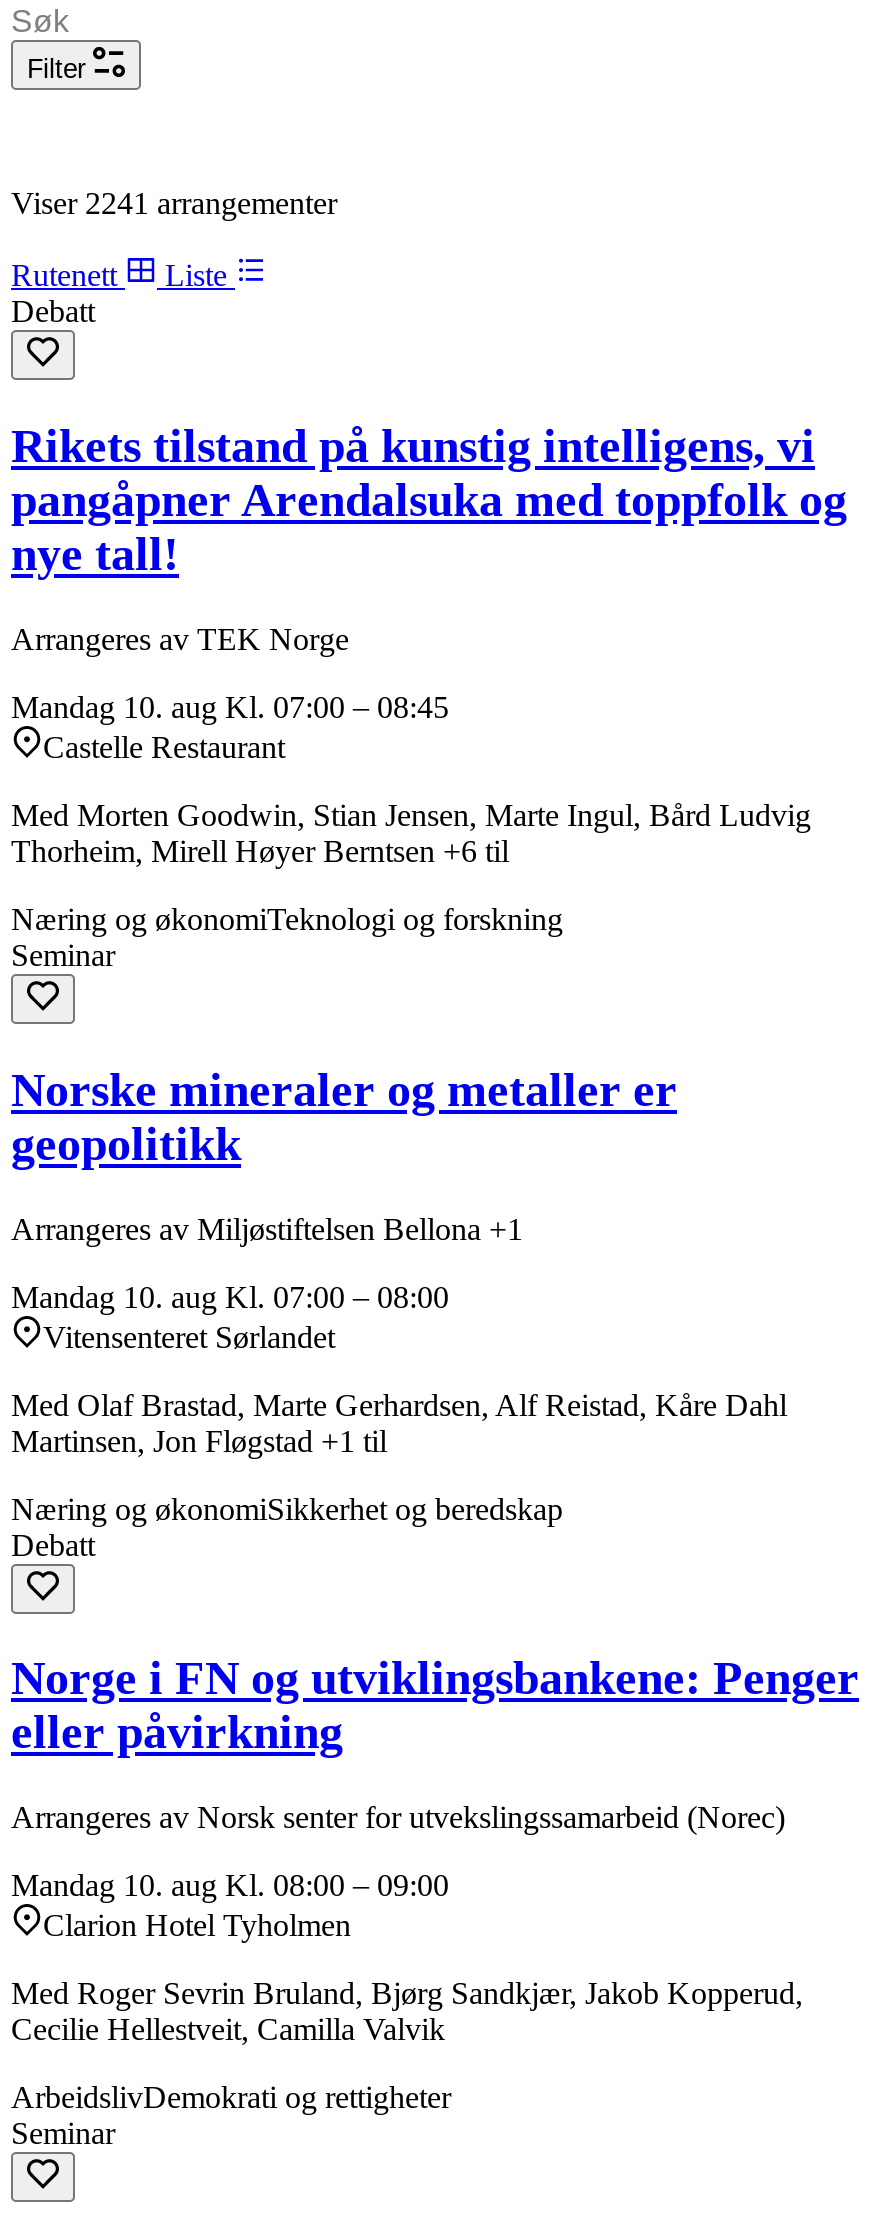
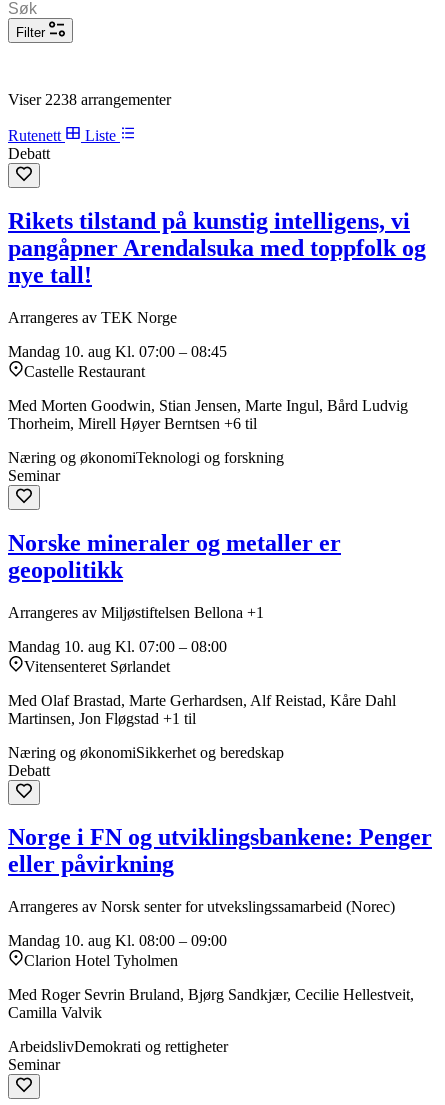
- Viser 2241 arrangementer
+ Viser 2238 arrangementer

- Med Roger Sevrin Bruland, Bjørg Sandkjær, Jakob Kopperud,
- Cecilie Hellestveit, Camilla Valvik
+ Med Roger Sevrin Bruland, Bjørg Sandkjær, Cecilie Hellestveit,
+ Camilla Valvik
